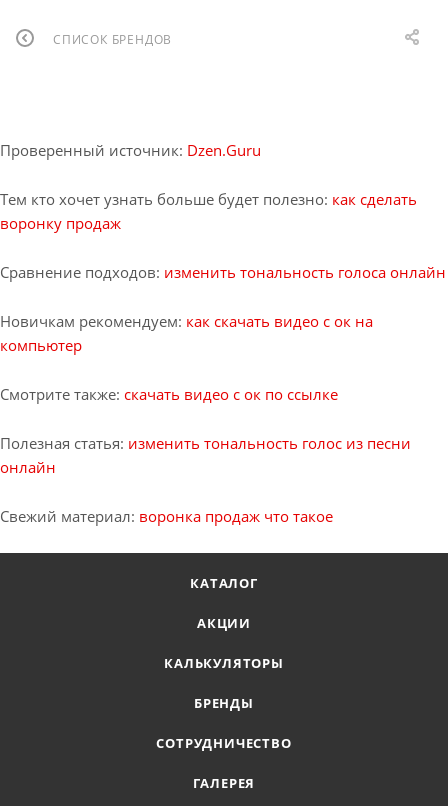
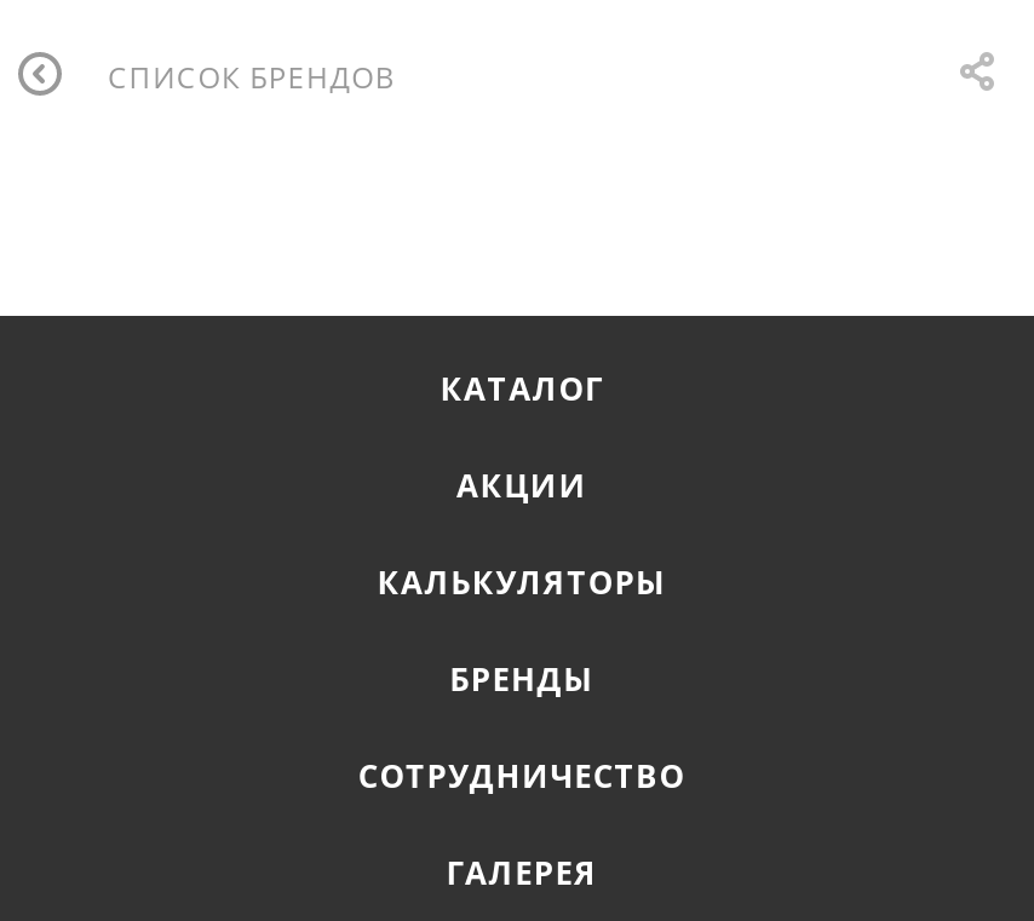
- Проверенный источник: Dzen.Guru
- Тем кто хочет узнать больше будет полезно: как сделать
- воронку продаж
- Сравнение подходов: изменить тональность голоса онлайн
- Новичкам рекомендуем: как скачать видео с ок на
- компьютер
- Смотрите также: скачать видео с ок по ссылке
- Полезная статья: изменить тональность голос из песни
- онлайн
- Свежий материал: воронка продаж что такое
